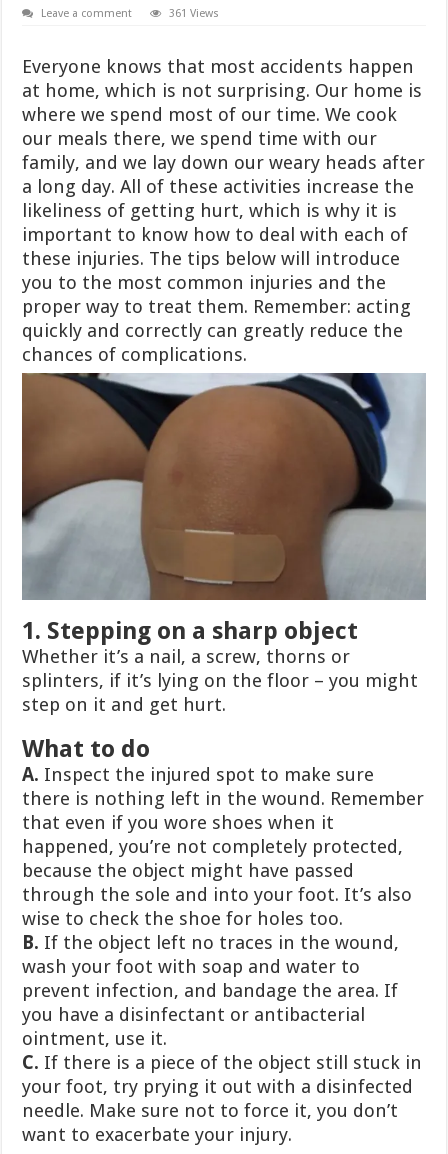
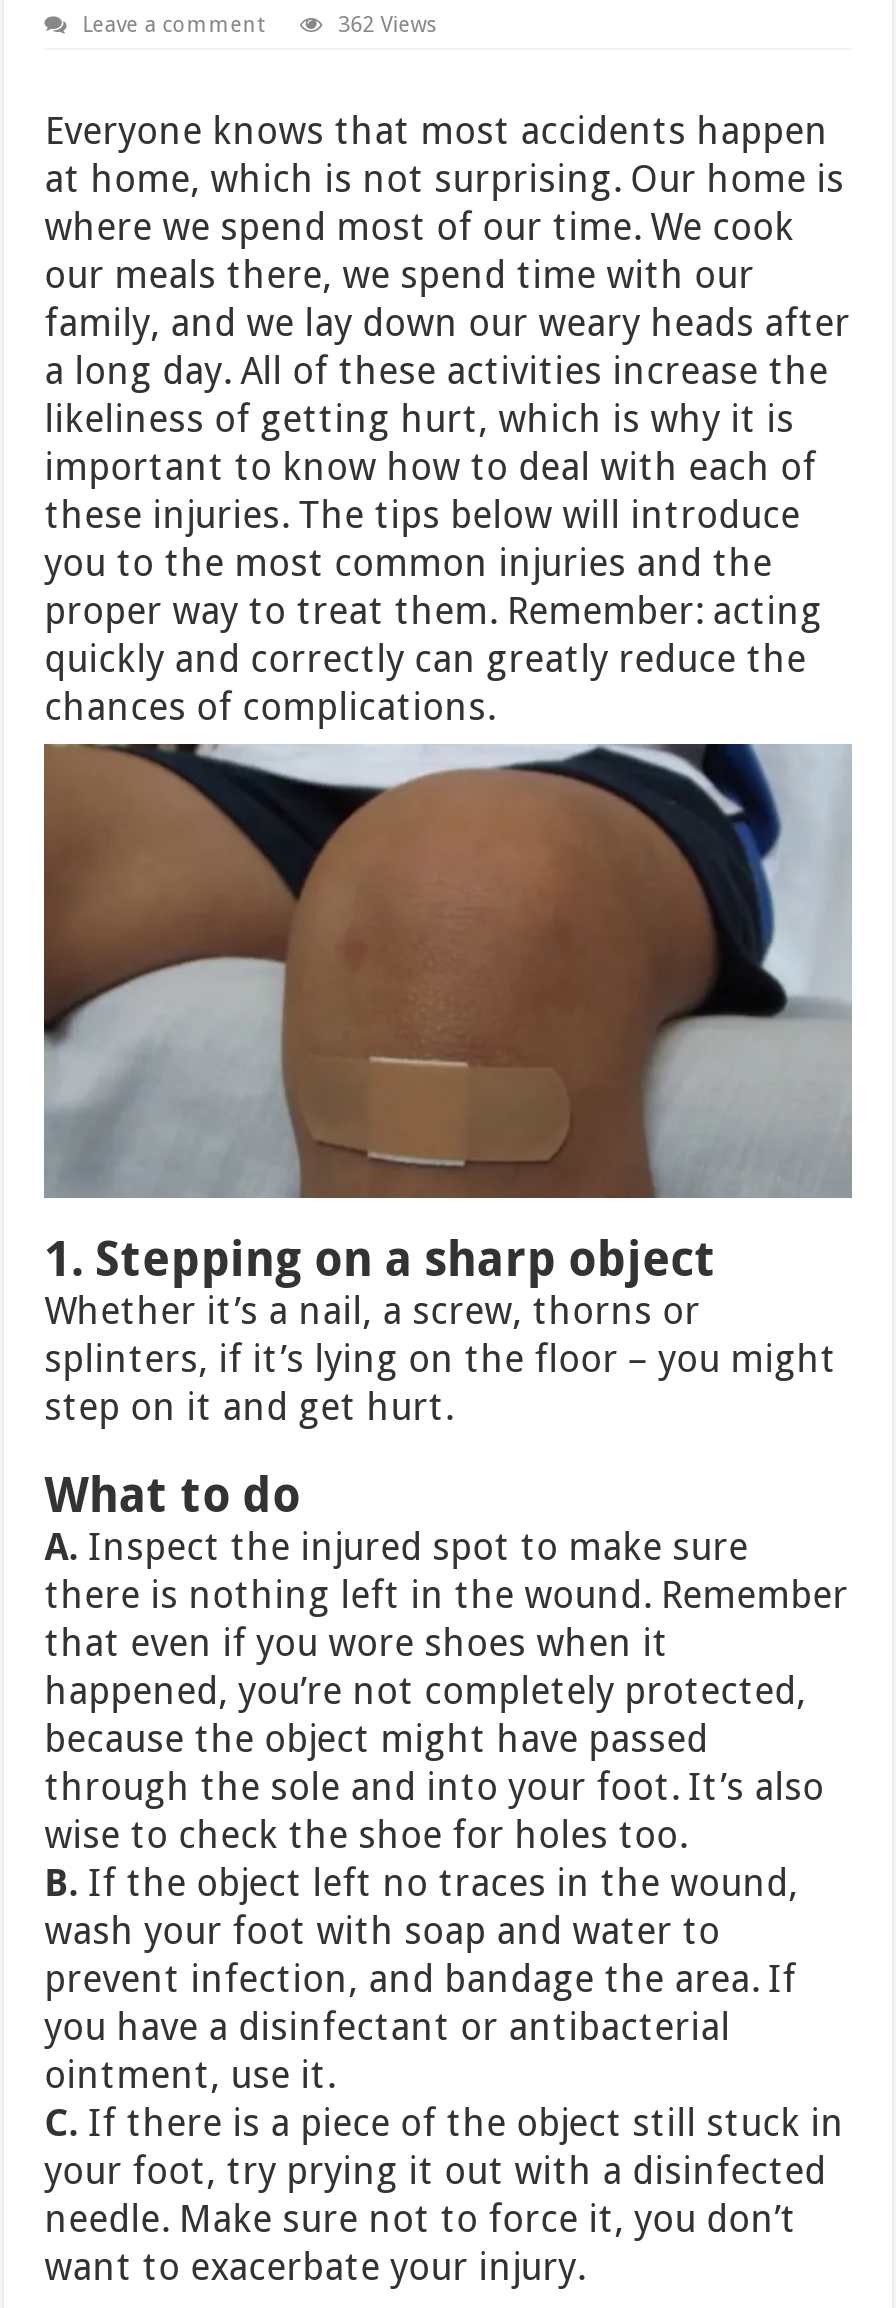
- 361 Views
+ 362 Views
